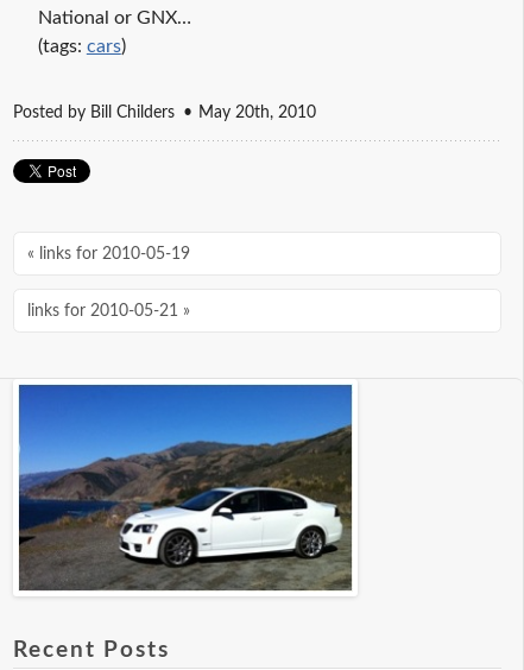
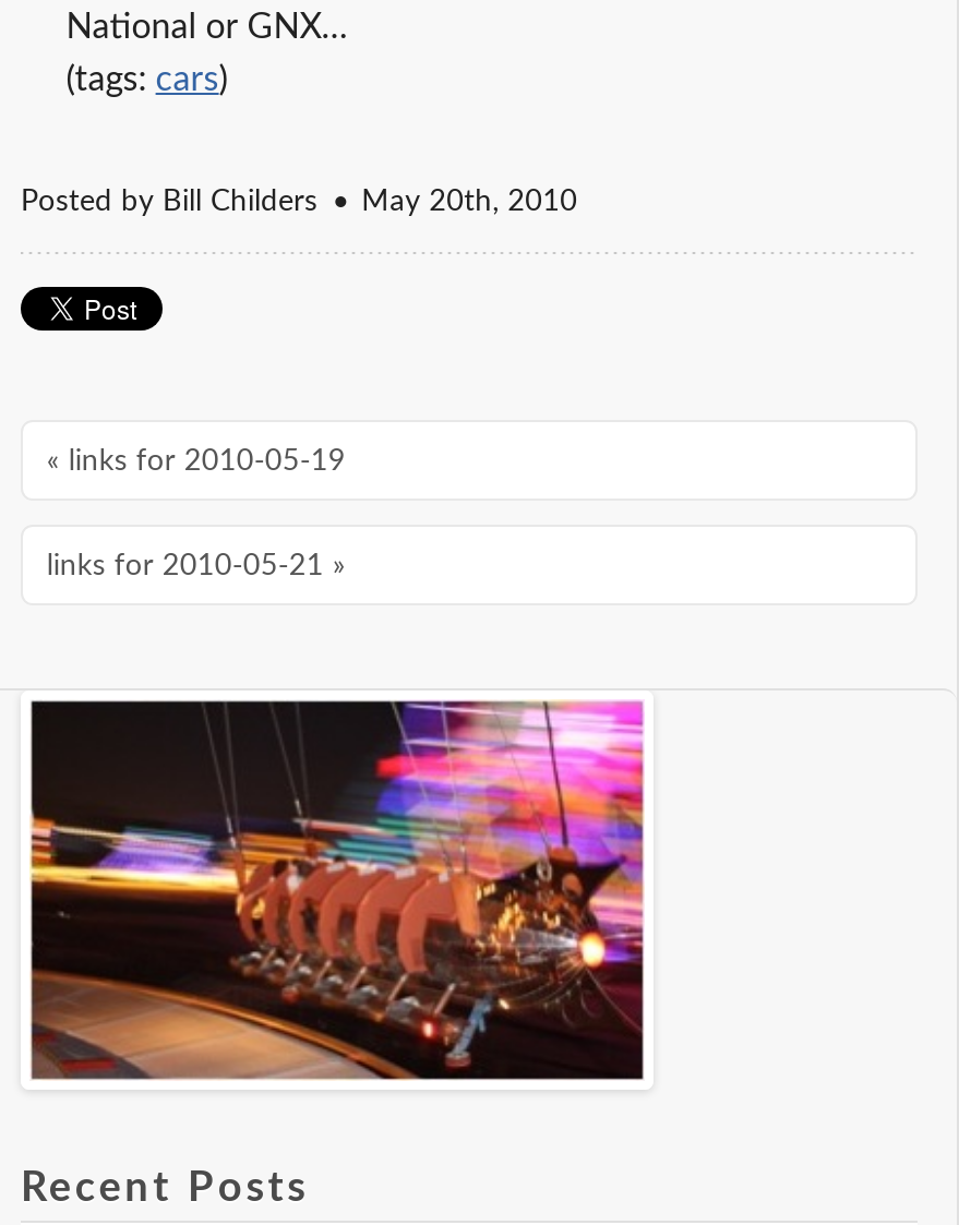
- [image]
+ [image]
